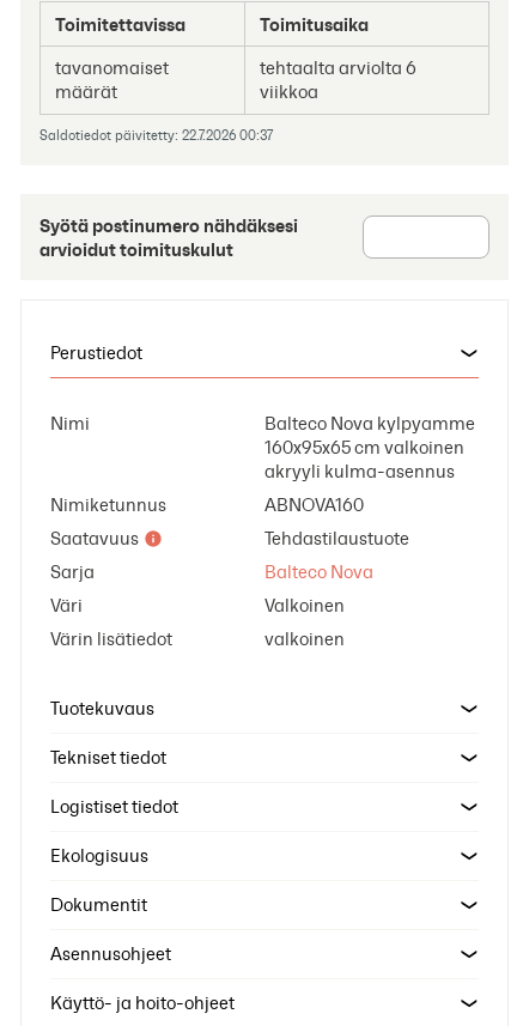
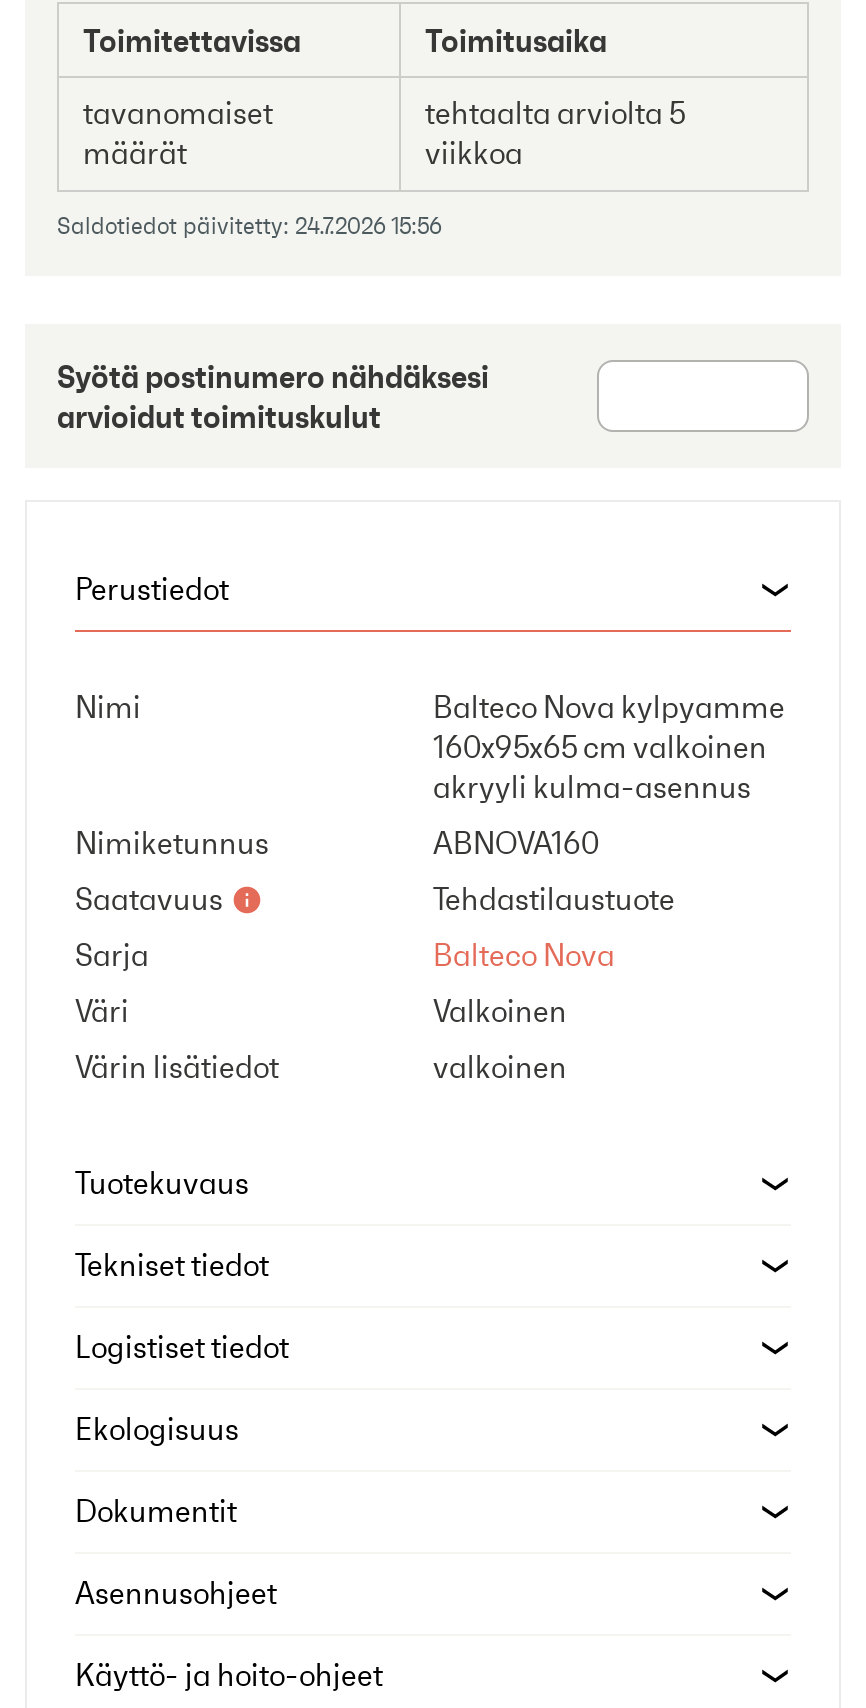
- tehtaalta arviolta 6
+ tehtaalta arviolta 5

- Saldotiedot päivitetty: 22.7.2026 00:37
+ Saldotiedot päivitetty: 24.7.2026 15:56
